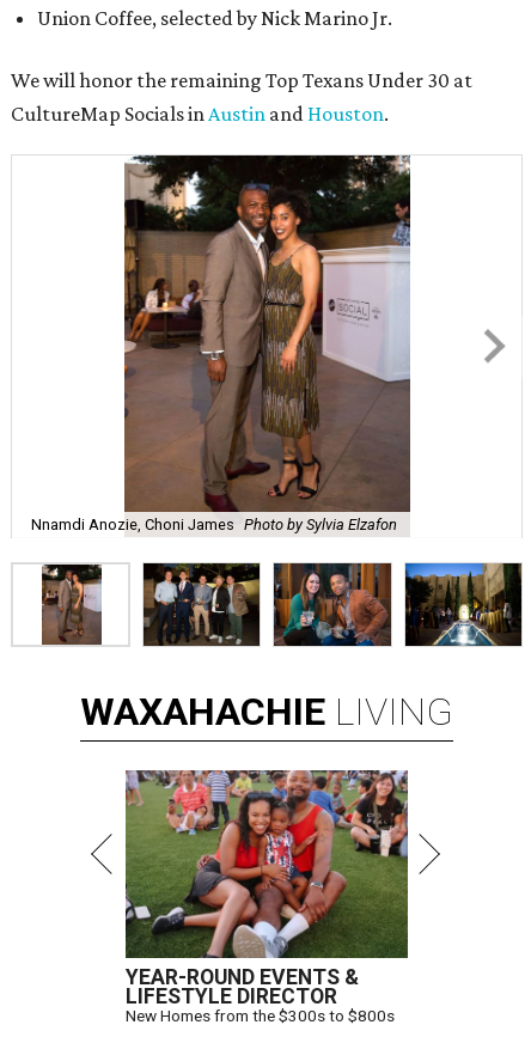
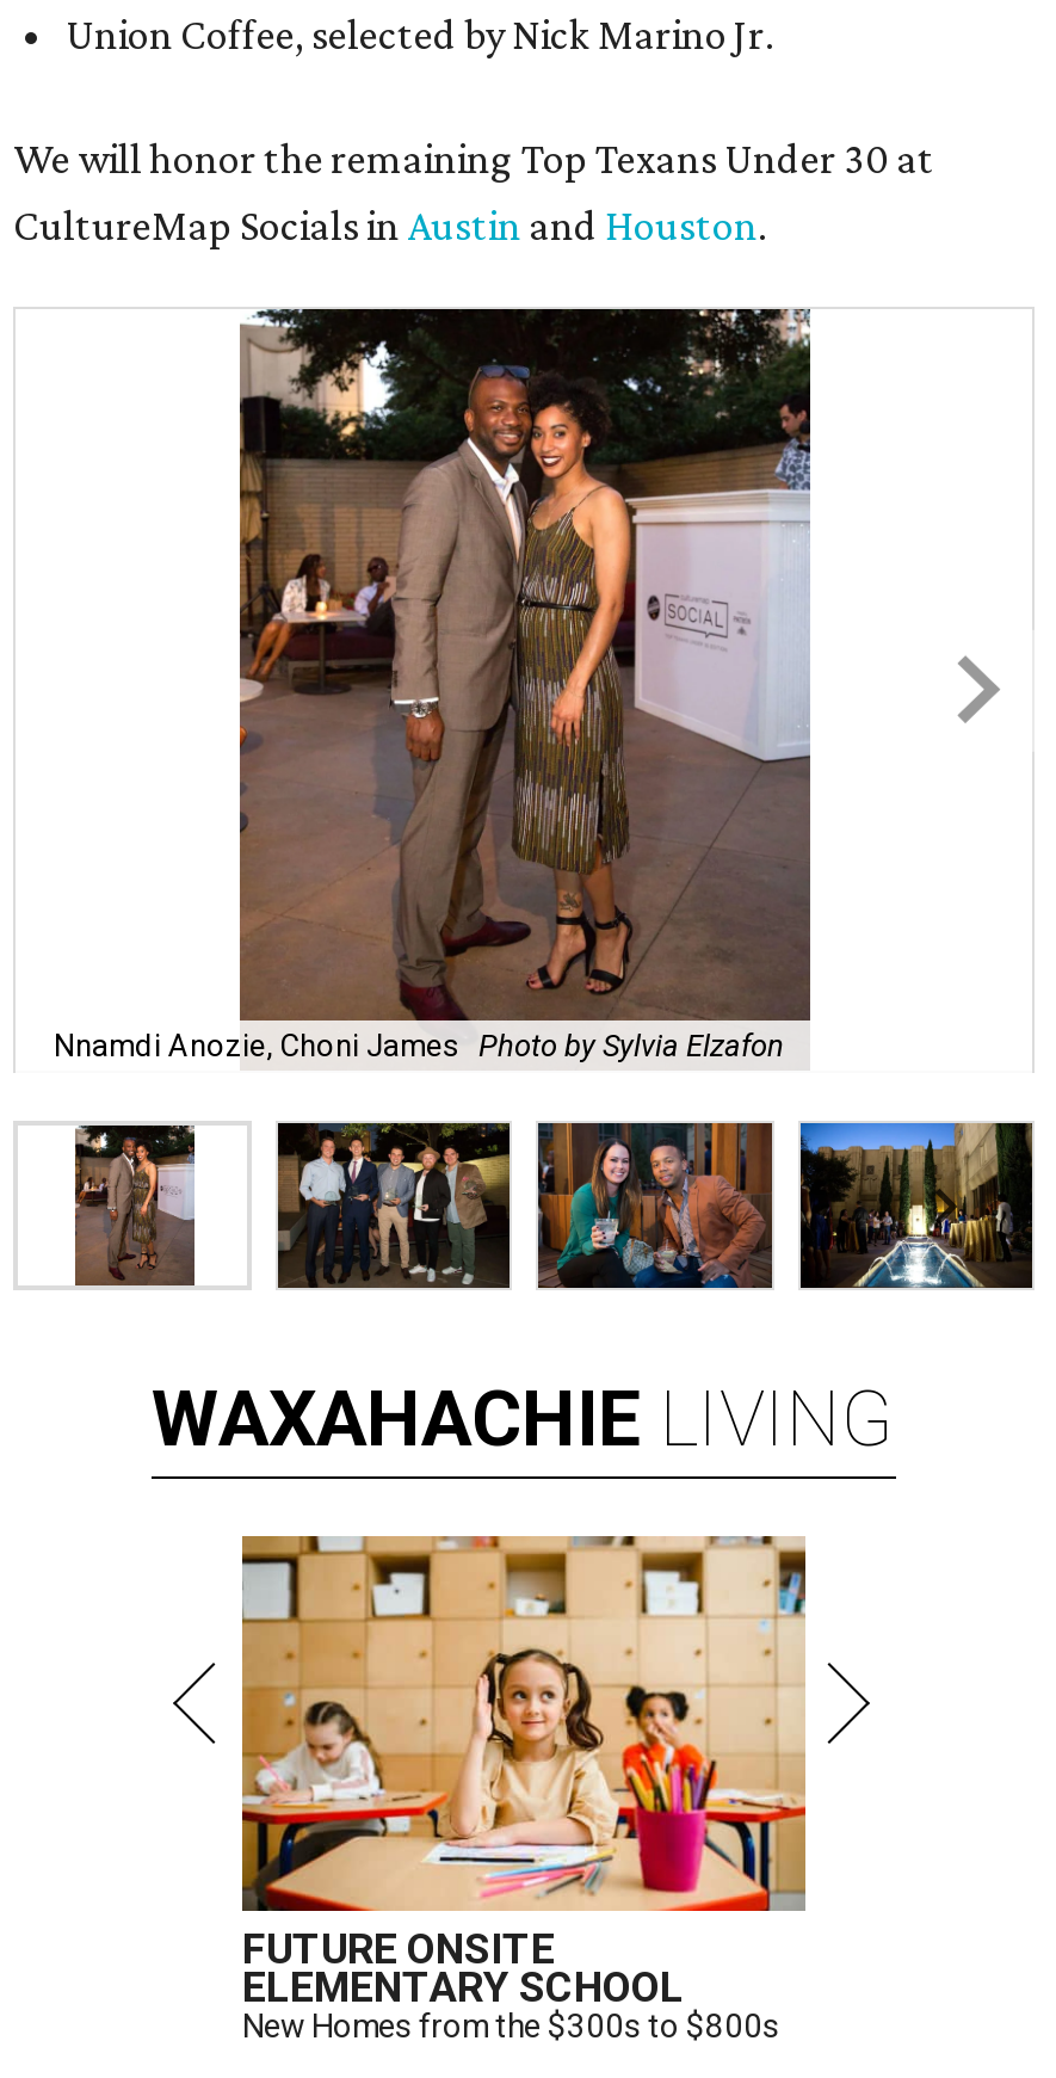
- [image]
- YEAR-ROUND EVENTS &
- LIFESTYLE DIRECTOR
+ [image]
+ FUTURE ONSITE
+ ELEMENTARY SCHOOL
